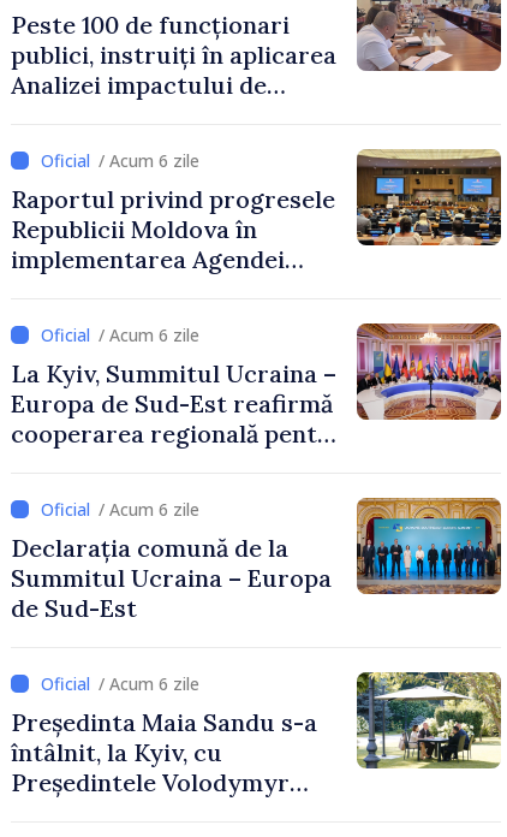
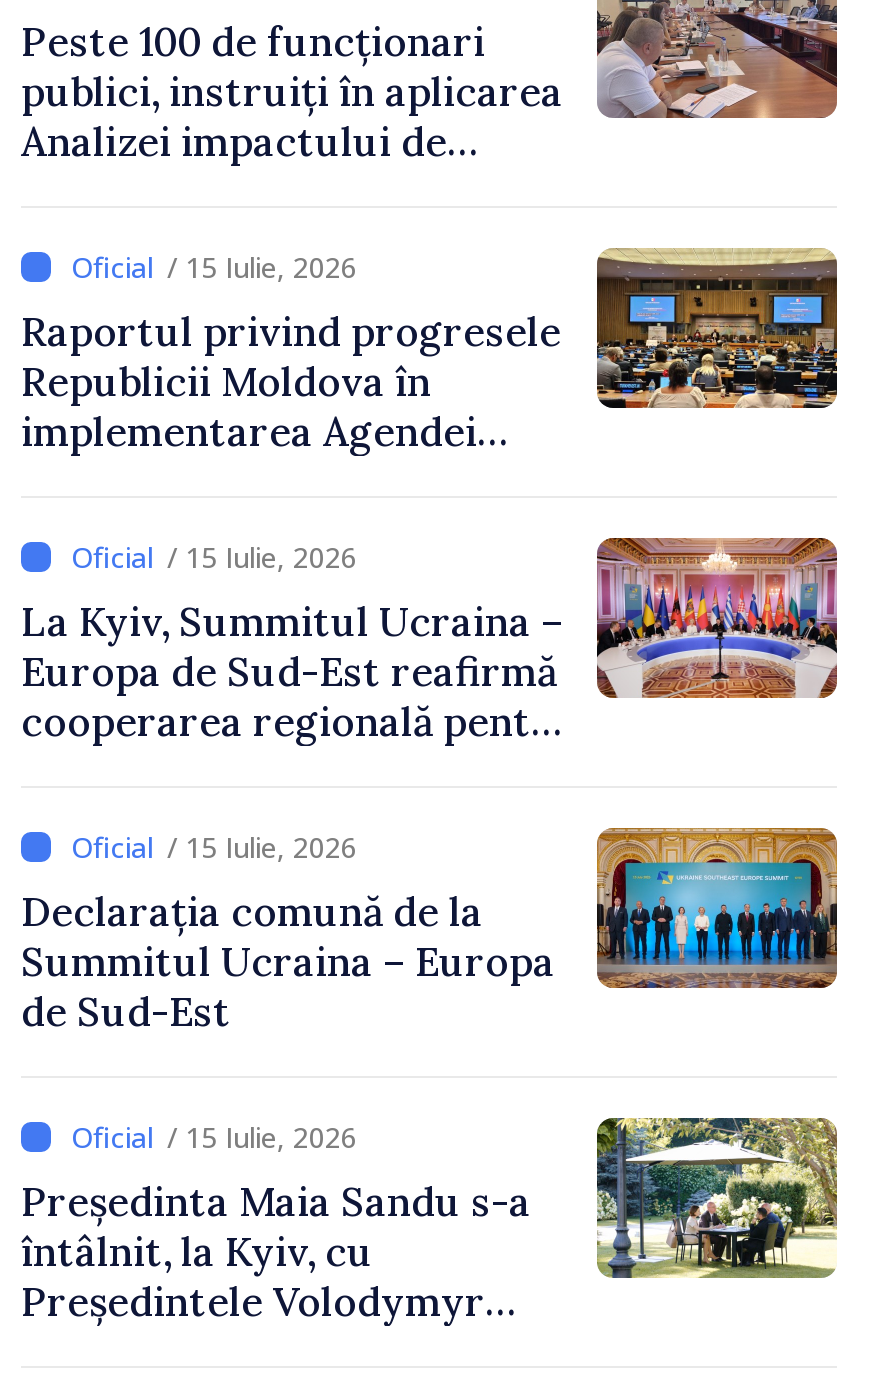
- / Acum 6 zile
+ / 15 Iulie, 2026

- / Acum 6 zile
+ / 15 Iulie, 2026

- / Acum 6 zile
+ / 15 Iulie, 2026

- / Acum 6 zile
+ / 15 Iulie, 2026
